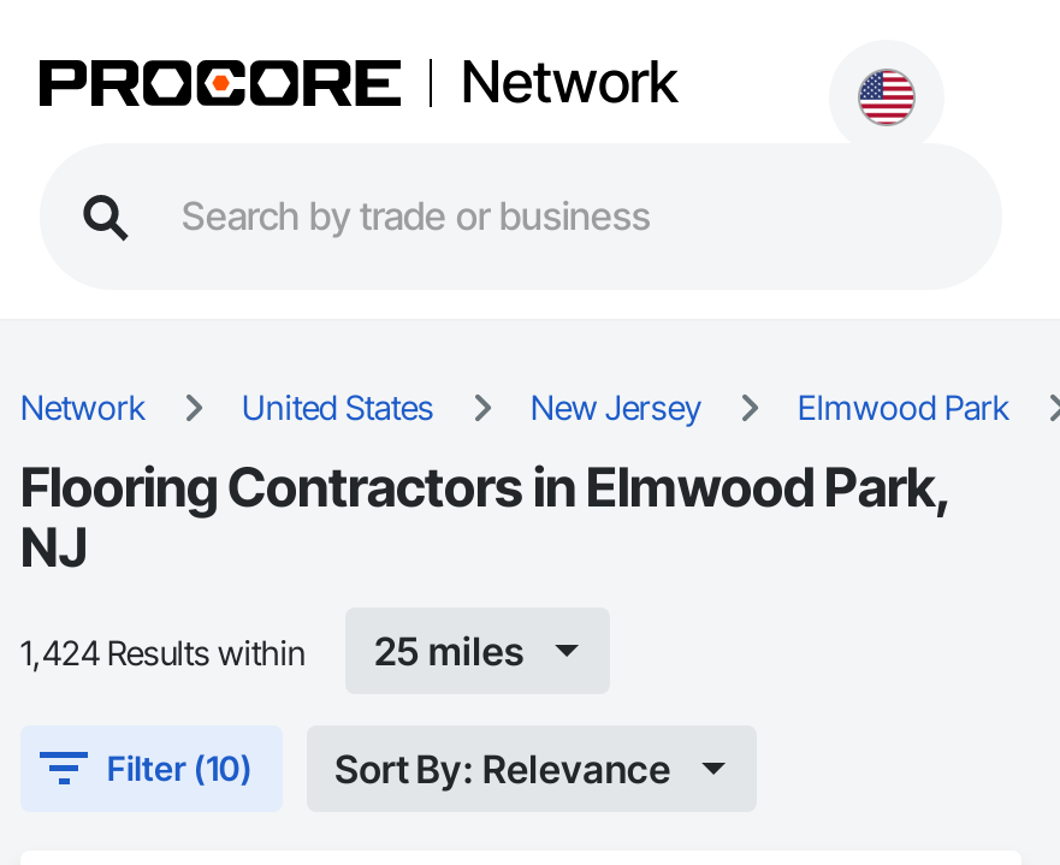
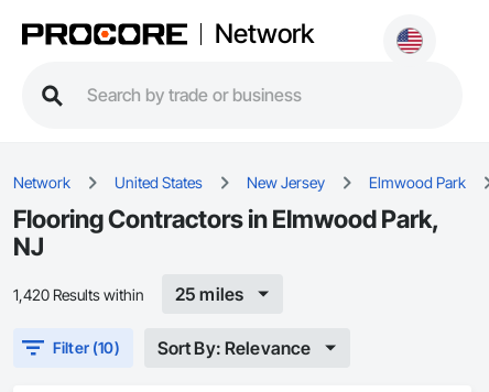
- 1,424 Results within
+ 1,420 Results within
